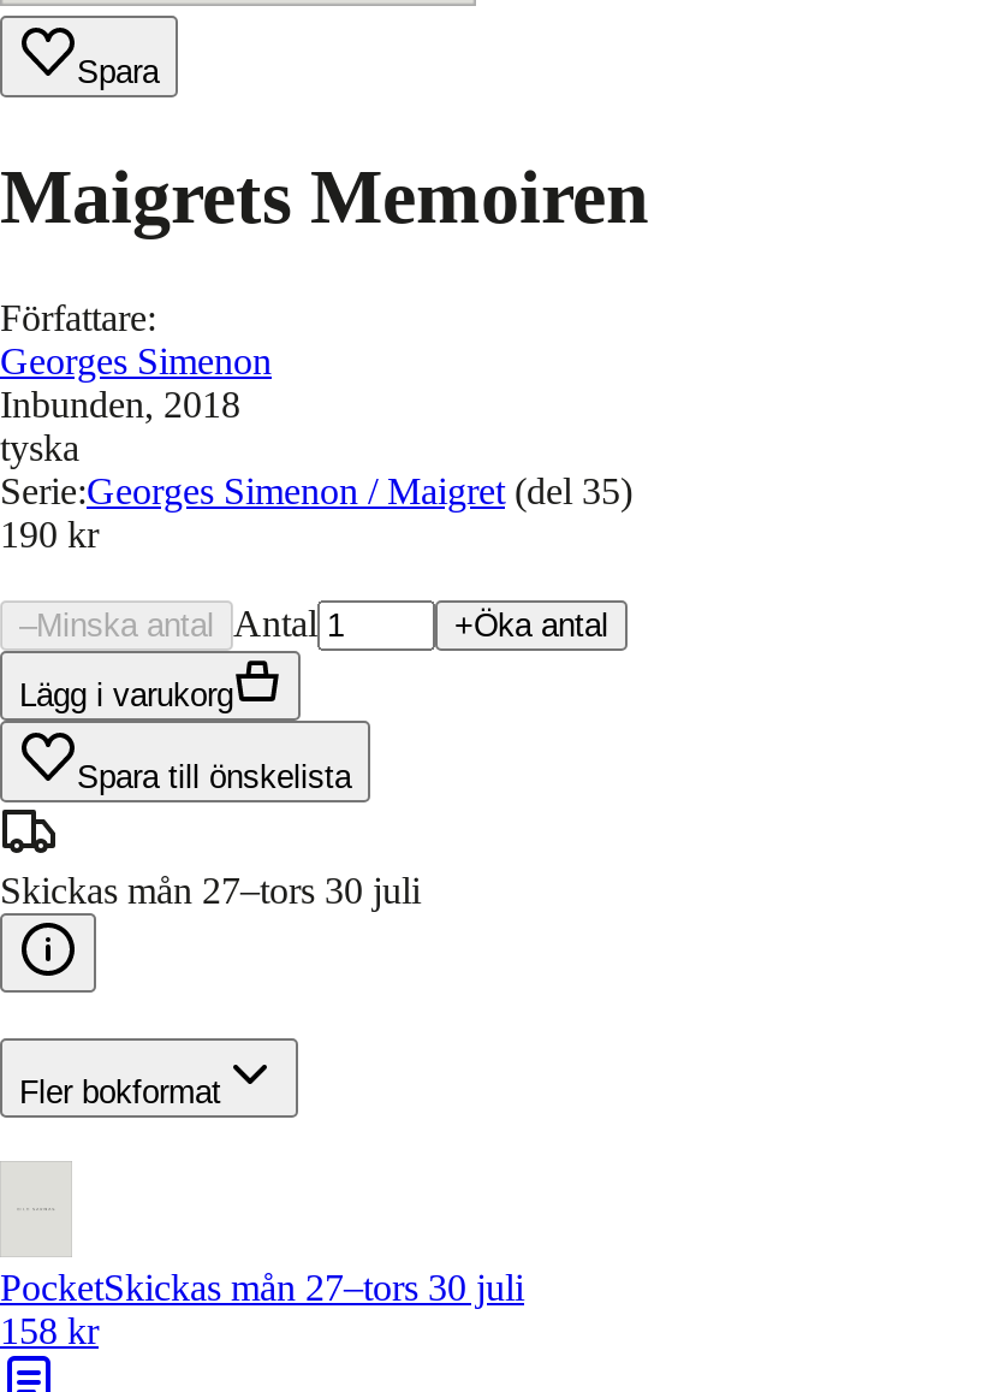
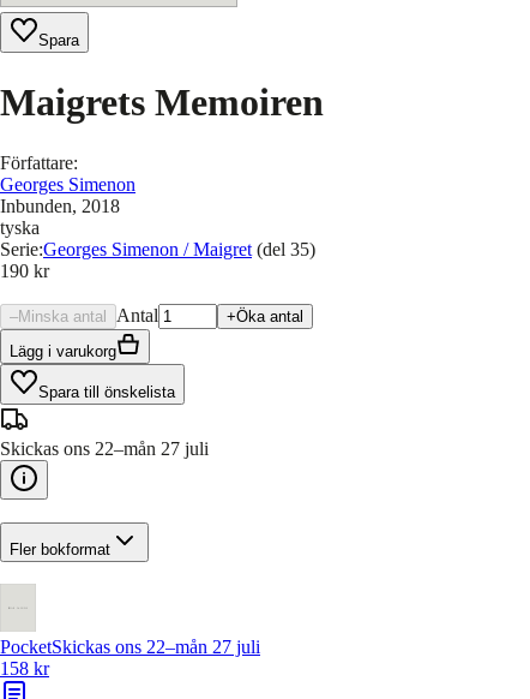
- Skickas mån 27–tors 30 juli
+ Skickas ons 22–mån 27 juli

- PocketSkickas mån 27–tors 30 juli
+ PocketSkickas ons 22–mån 27 juli
